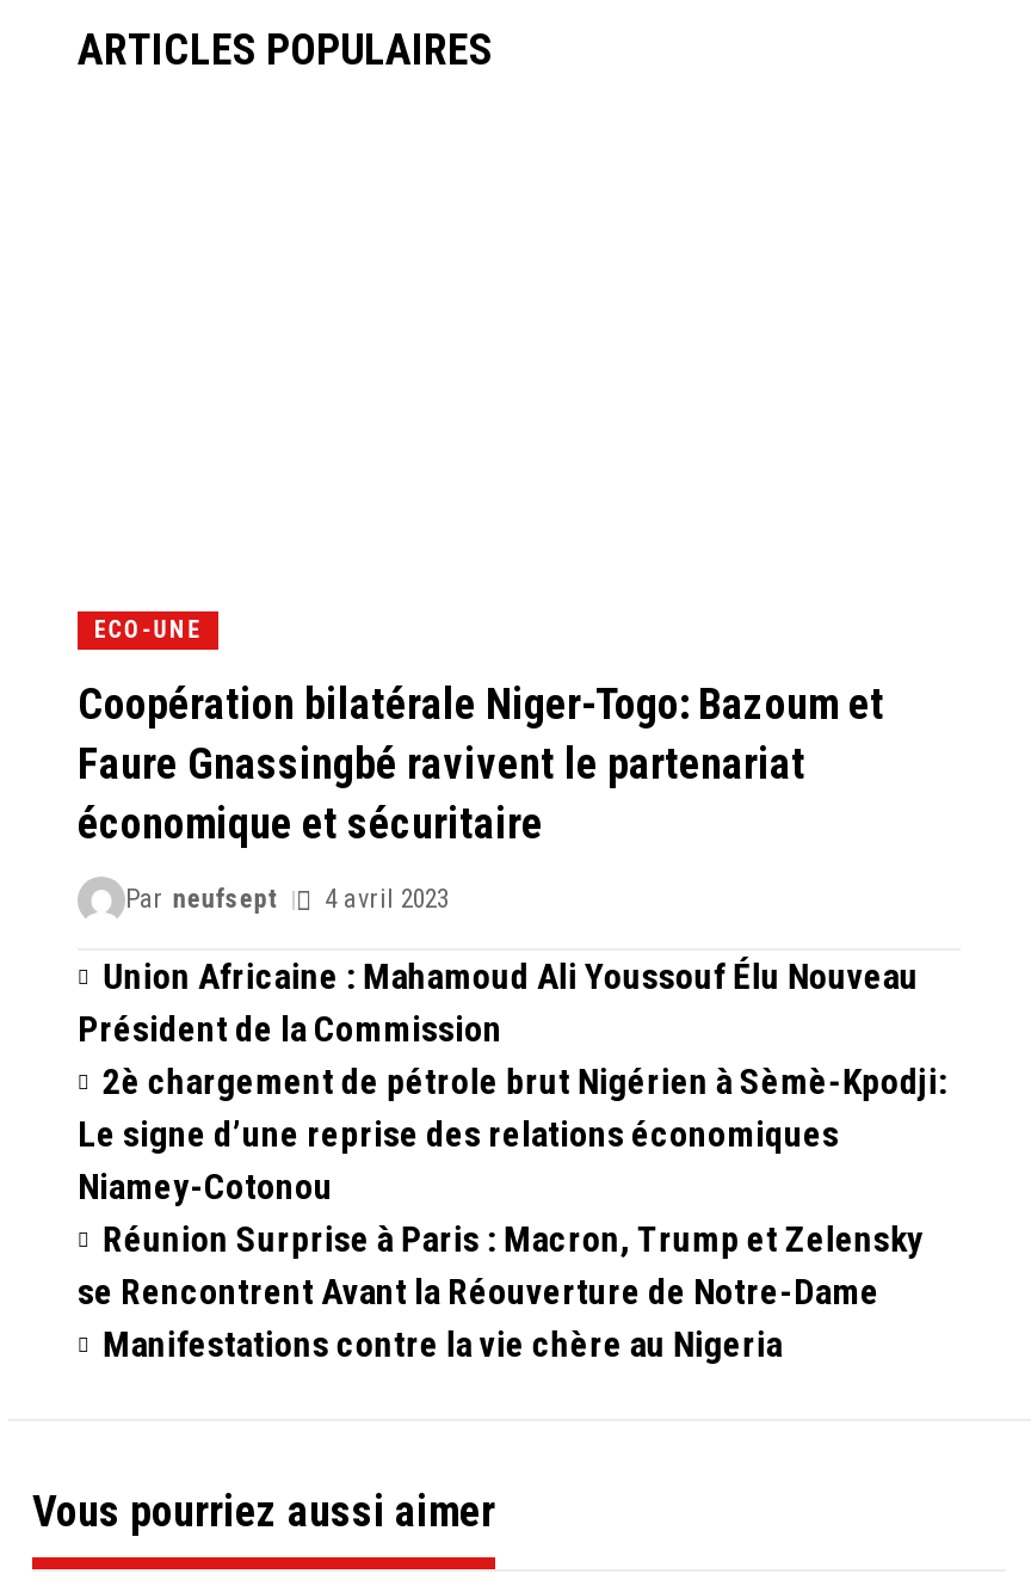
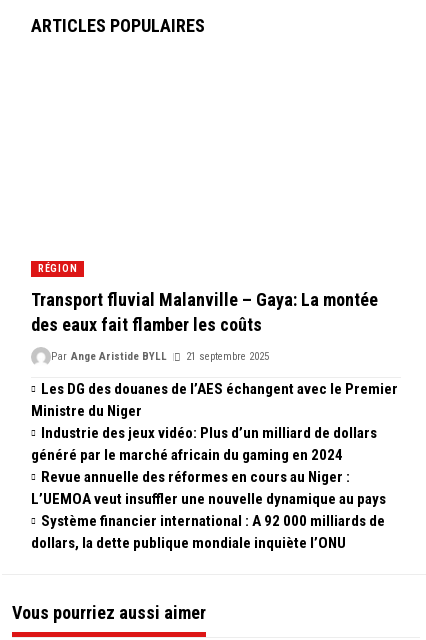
- ECO-UNE
+ RÉGION

- Coopération bilatérale Niger-Togo: Bazoum et
- Faure Gnassingbé ravivent le partenariat
- économique et sécuritaire
+ Transport fluvial Malanville – Gaya: La montée
+ des eaux fait flamber les coûts

- Par neufsept
- 4 avril 2023
+ Par Ange Aristide BYLL
+ 21 septembre 2025

- Union Africaine : Mahamoud Ali Youssouf Élu Nouveau
- Président de la Commission
- 2è chargement de pétrole brut Nigérien à Sèmè-Kpodji:
- Le signe d’une reprise des relations économiques
- Niamey-Cotonou
- Réunion Surprise à Paris : Macron, Trump et Zelensky
- se Rencontrent Avant la Réouverture de Notre-Dame
- Manifestations contre la vie chère au Nigeria
+ Les DG des douanes de l’AES échangent avec le Premier
+ Ministre du Niger
+ Industrie des jeux vidéo: Plus d’un milliard de dollars
+ généré par le marché africain du gaming en 2024
+ Revue annuelle des réformes en cours au Niger :
+ L’UEMOA veut insuffler une nouvelle dynamique au pays
+ Système financier international : A 92 000 milliards de
+ dollars, la dette publique mondiale inquiète l’ONU
